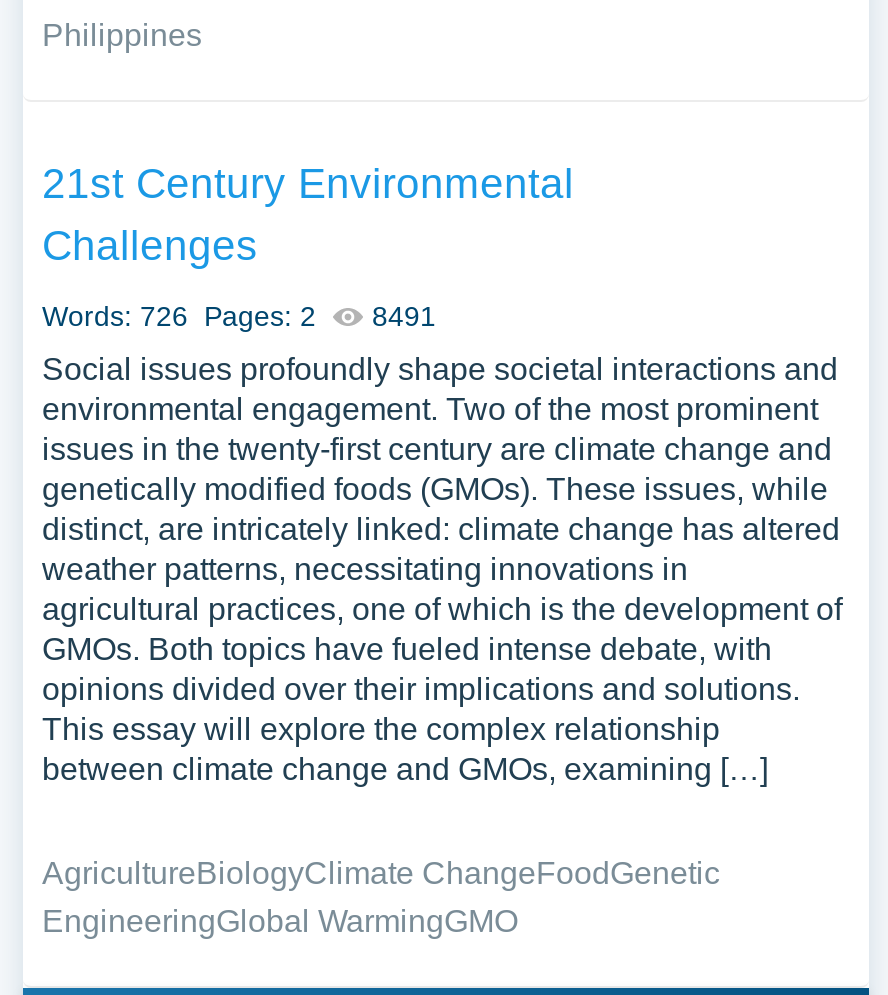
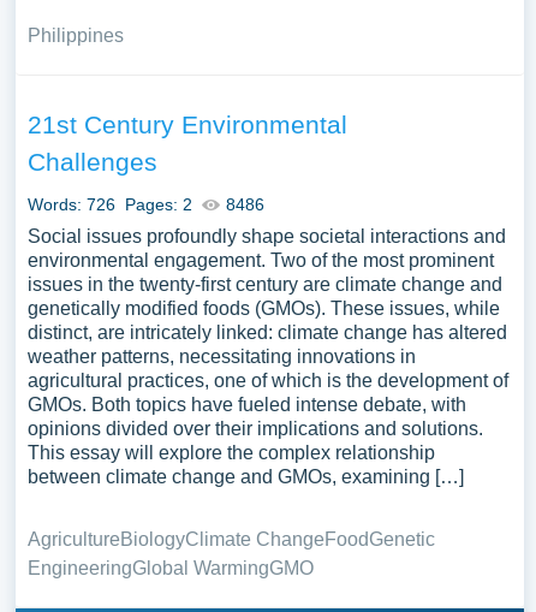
- Words: 726 Pages: 2 8491
+ Words: 726 Pages: 2 8486
